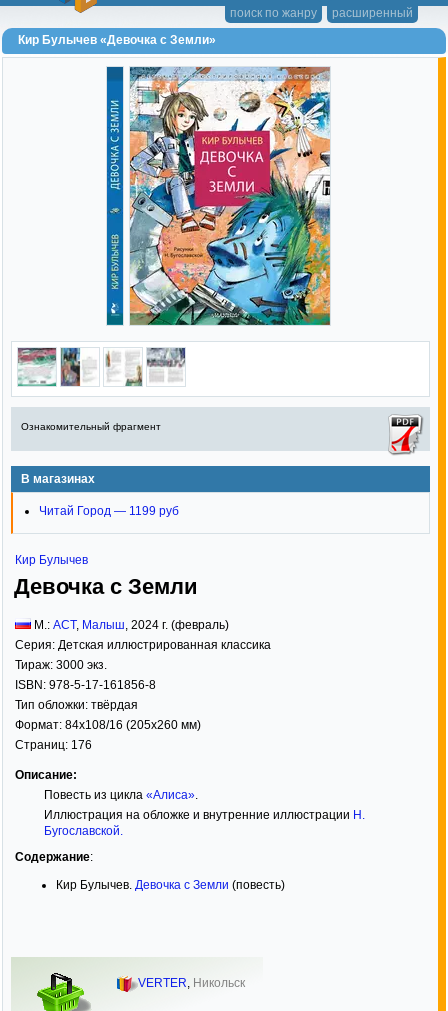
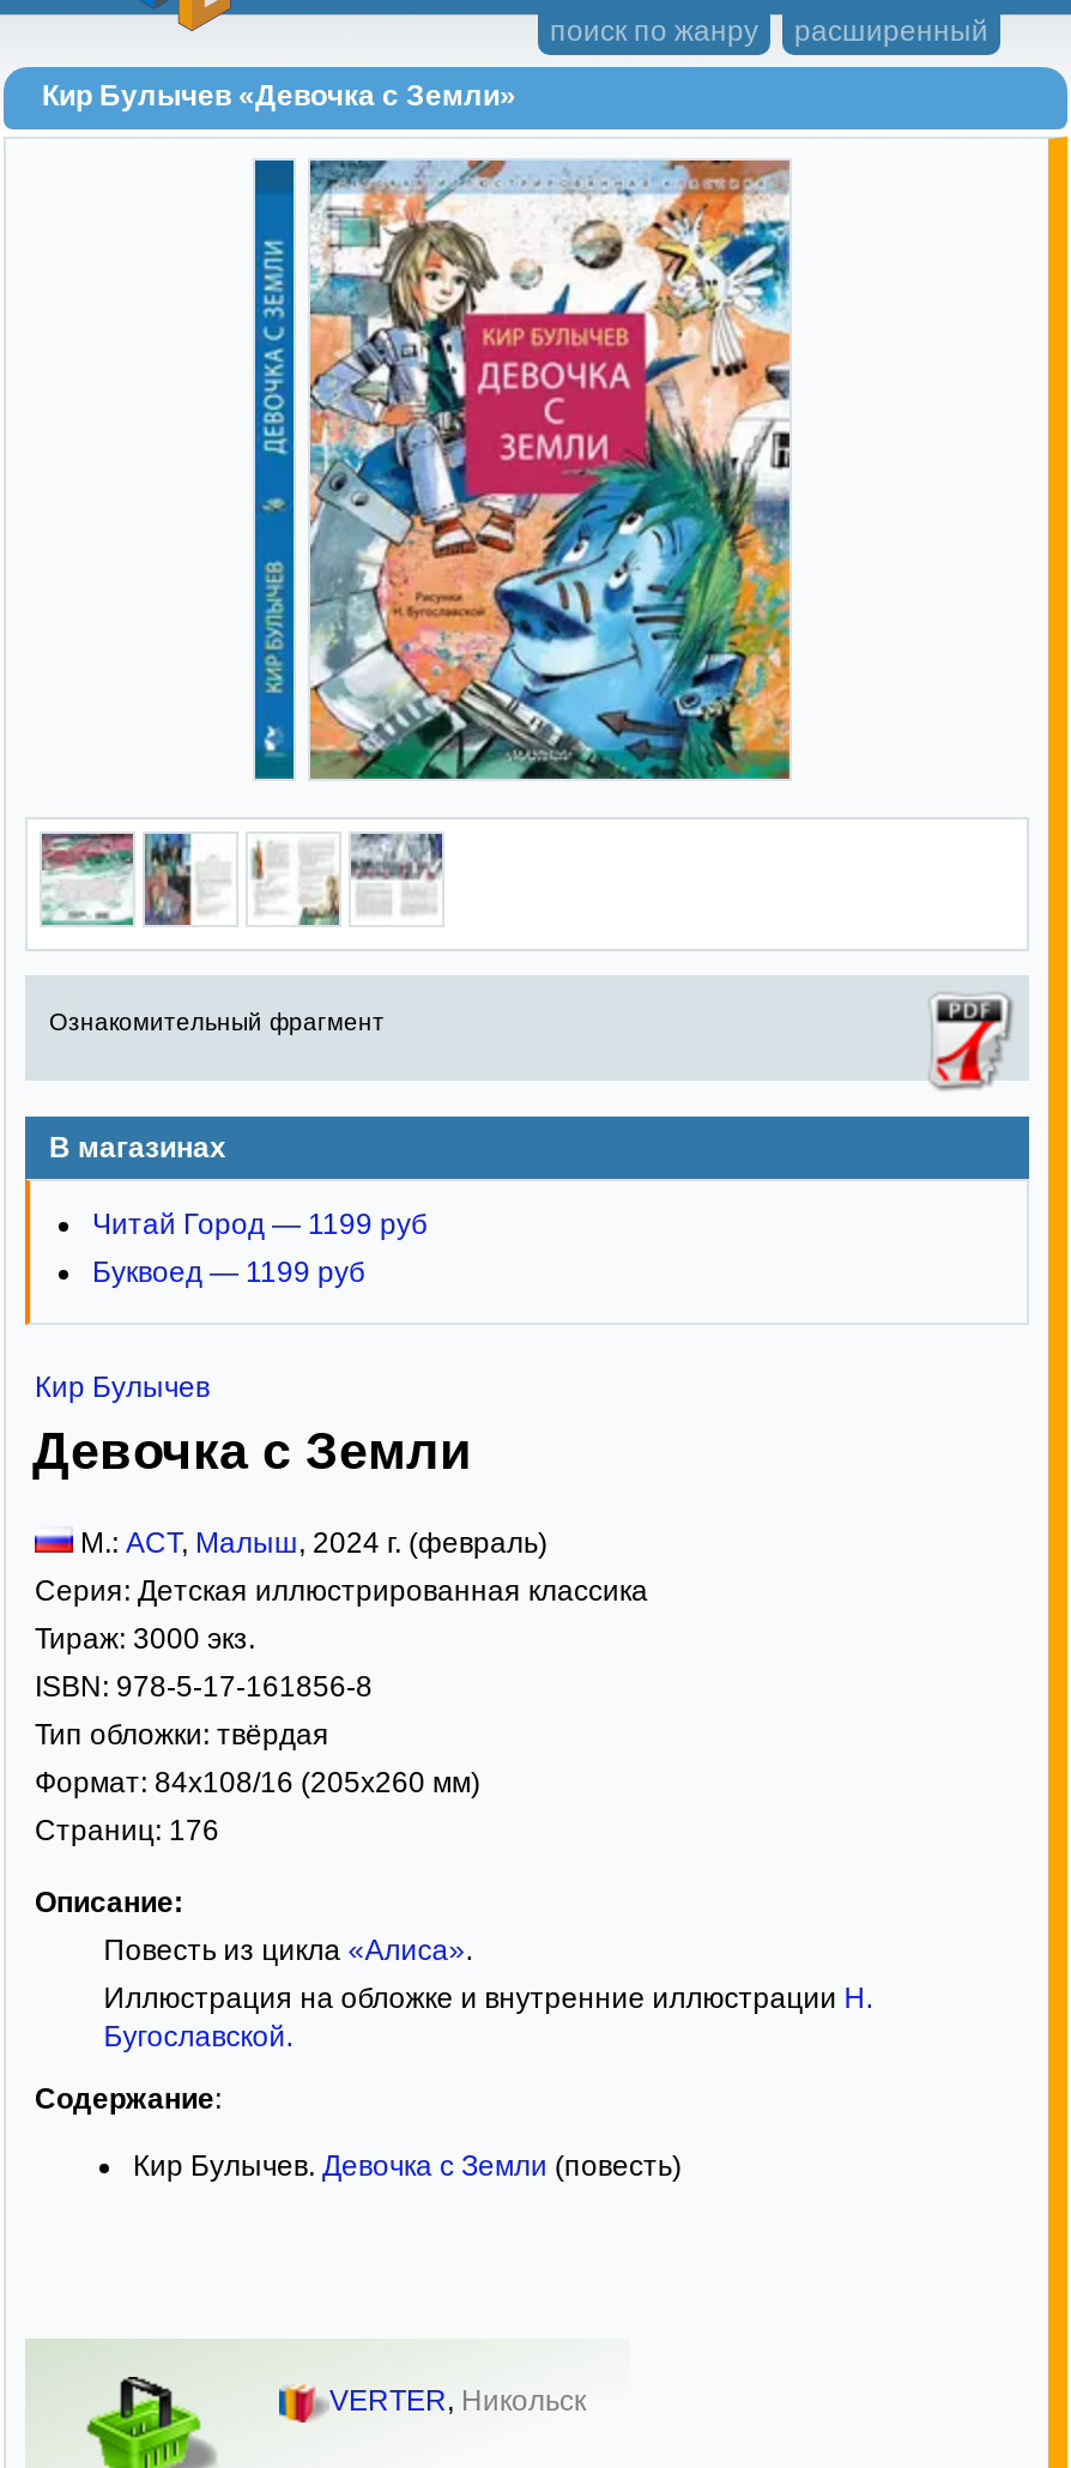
+ Буквоед — 1199 руб
